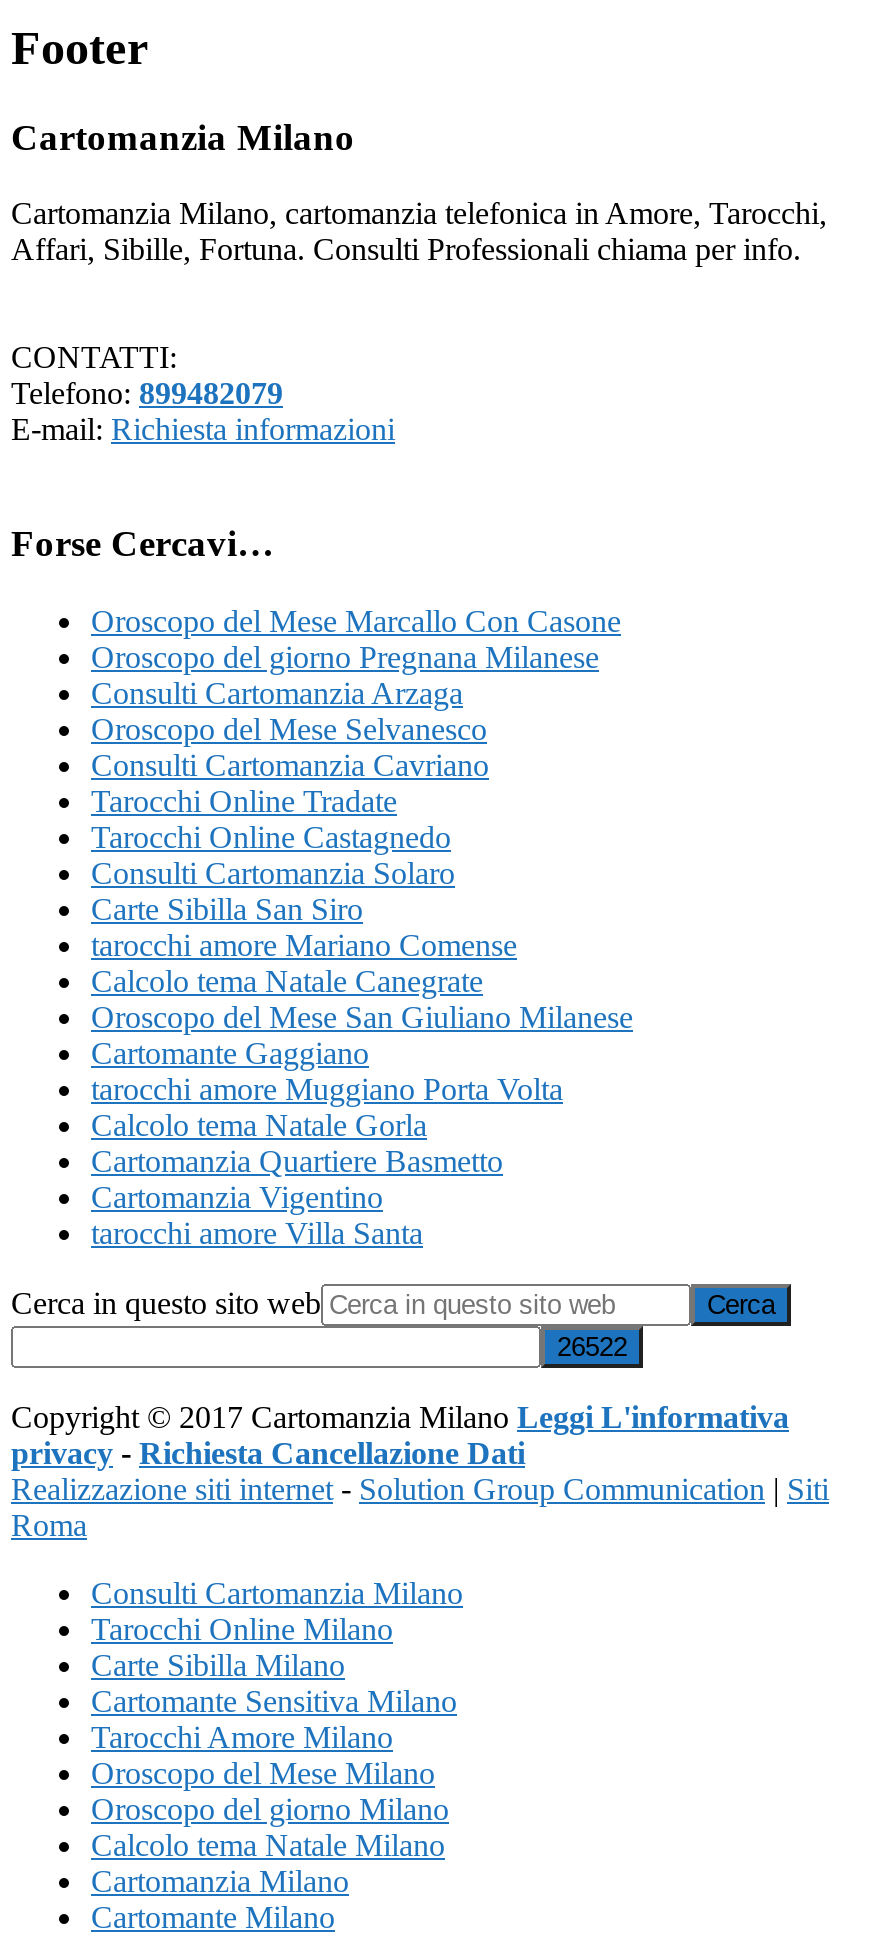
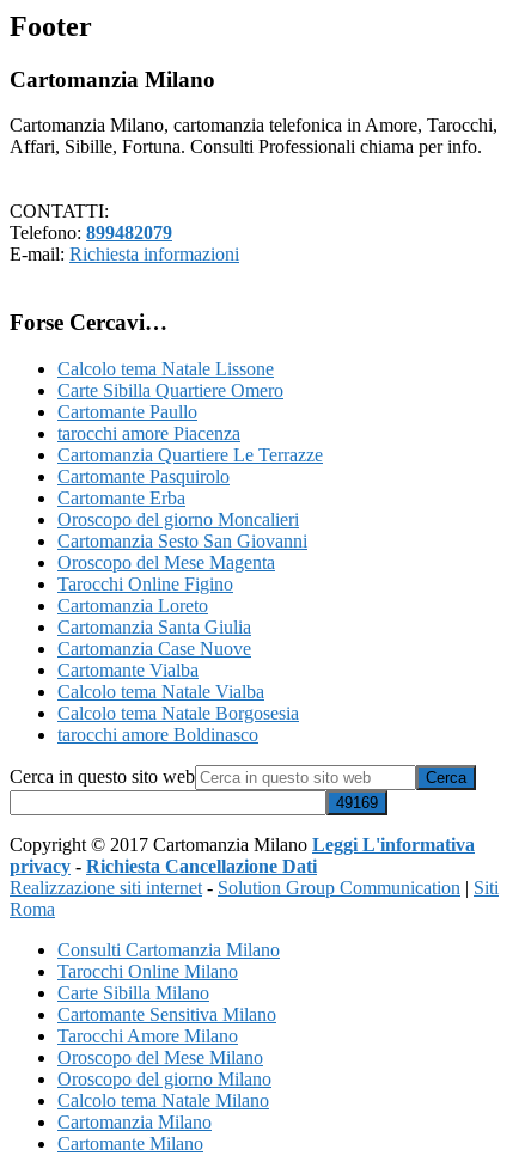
- Oroscopo del Mese Marcallo Con Casone
- Oroscopo del giorno Pregnana Milanese
- Consulti Cartomanzia Arzaga
- Oroscopo del Mese Selvanesco
- Consulti Cartomanzia Cavriano
- Tarocchi Online Tradate
- Tarocchi Online Castagnedo
- Consulti Cartomanzia Solaro
- Carte Sibilla San Siro
- tarocchi amore Mariano Comense
- Calcolo tema Natale Canegrate
- Oroscopo del Mese San Giuliano Milanese
- Cartomante Gaggiano
- tarocchi amore Muggiano Porta Volta
- Calcolo tema Natale Gorla
- Cartomanzia Quartiere Basmetto
- Cartomanzia Vigentino
- tarocchi amore Villa Santa
+ Calcolo tema Natale Lissone
+ Carte Sibilla Quartiere Omero
+ Cartomante Paullo
+ tarocchi amore Piacenza
+ Cartomanzia Quartiere Le Terrazze
+ Cartomante Pasquirolo
+ Cartomante Erba
+ Oroscopo del giorno Moncalieri
+ Cartomanzia Sesto San Giovanni
+ Oroscopo del Mese Magenta
+ Tarocchi Online Figino
+ Cartomanzia Loreto
+ Cartomanzia Santa Giulia
+ Cartomanzia Case Nuove
+ Cartomante Vialba
+ Calcolo tema Natale Vialba
+ Calcolo tema Natale Borgosesia
+ tarocchi amore Boldinasco
